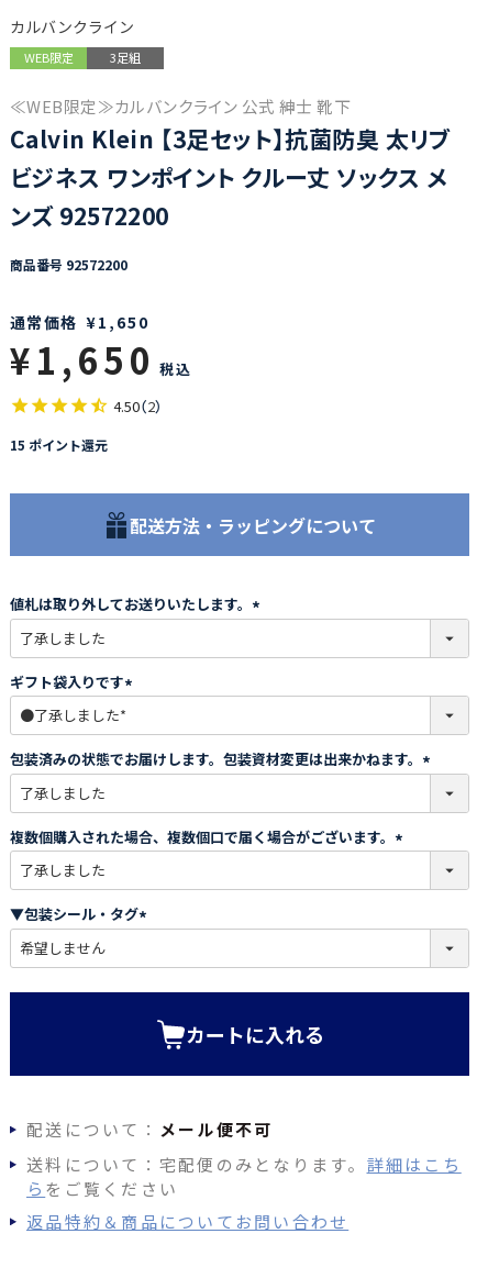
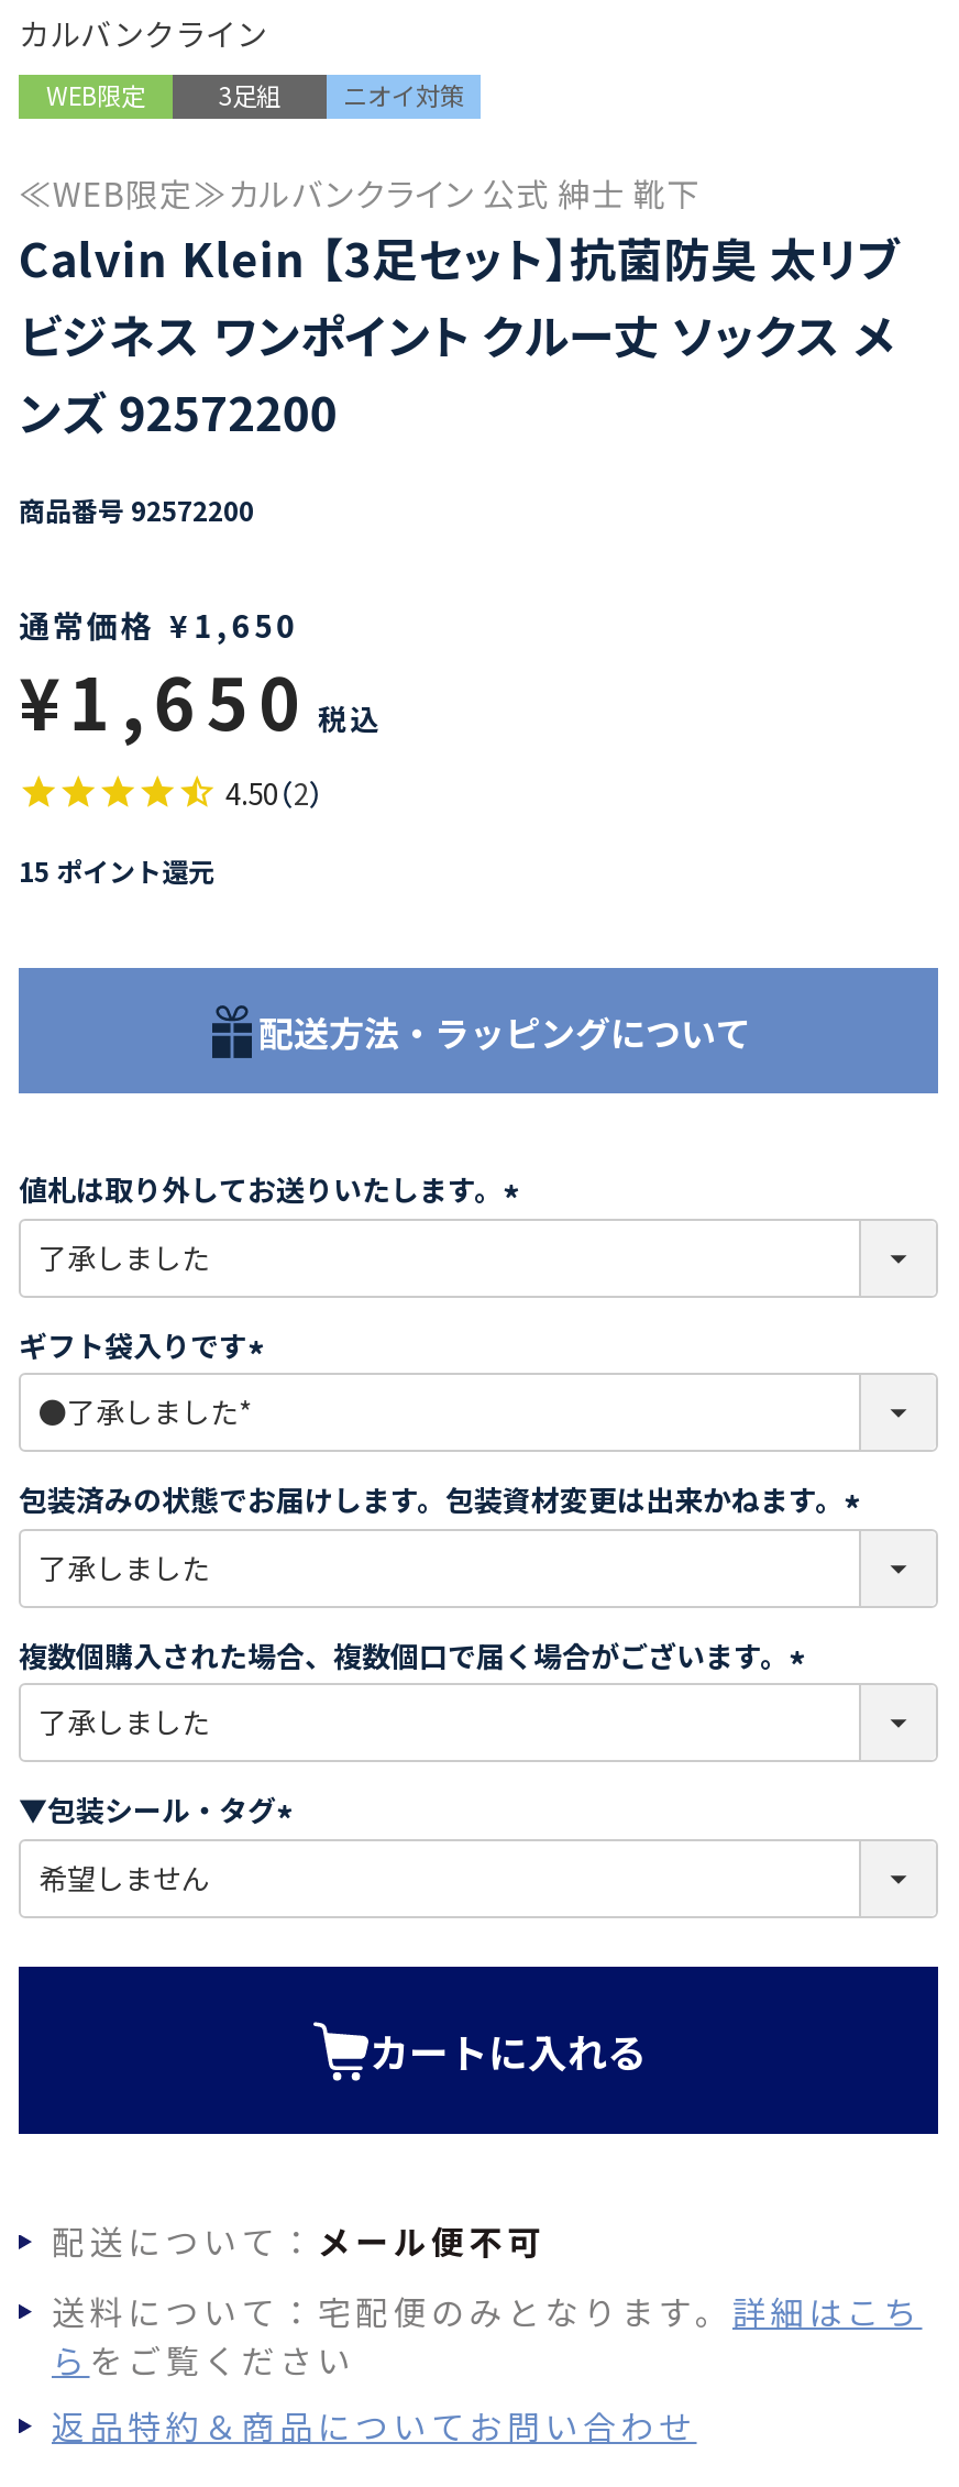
+ ニオイ対策
